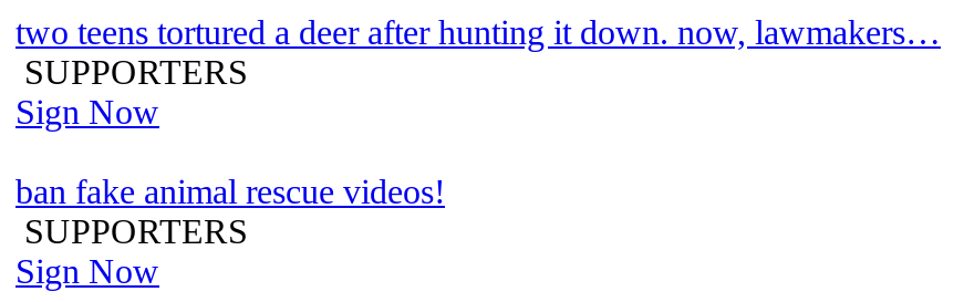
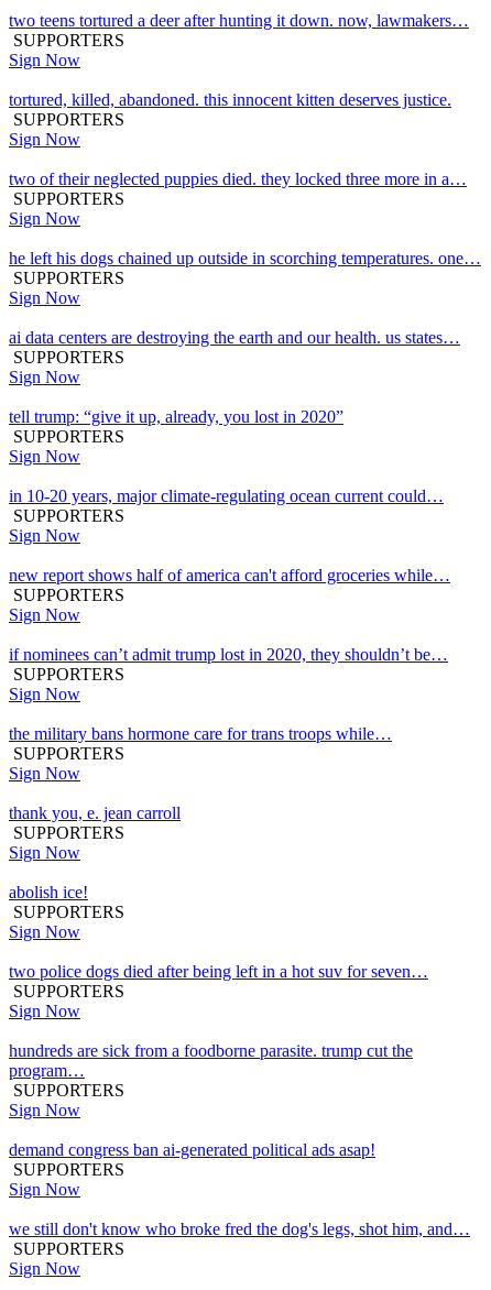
- ban fake animal rescue videos!
+ tortured, killed, abandoned. this innocent kitten deserves justice.
+ SUPPORTERS
+ Sign Now
+ two of their neglected puppies died. they locked three more in a…
+ SUPPORTERS
+ Sign Now
+ he left his dogs chained up outside in scorching temperatures. one…
+ SUPPORTERS
+ Sign Now
+ ai data centers are destroying the earth and our health. us states…
+ SUPPORTERS
+ Sign Now
+ tell trump: “give it up, already, you lost in 2020”
+ SUPPORTERS
+ Sign Now
+ in 10-20 years, major climate-regulating ocean current could…
+ SUPPORTERS
+ Sign Now
+ new report shows half of america can't afford groceries while…
+ SUPPORTERS
+ Sign Now
+ if nominees can’t admit trump lost in 2020, they shouldn’t be…
+ SUPPORTERS
+ Sign Now
+ the military bans hormone care for trans troops while…
+ SUPPORTERS
+ Sign Now
+ thank you, e. jean carroll
+ SUPPORTERS
+ Sign Now
+ abolish ice!
+ SUPPORTERS
+ Sign Now
+ two police dogs died after being left in a hot suv for seven…
+ SUPPORTERS
+ Sign Now
+ hundreds are sick from a foodborne parasite. trump cut the
+ program…
+ SUPPORTERS
+ Sign Now
+ demand congress ban ai-generated political ads asap!
+ SUPPORTERS
+ Sign Now
+ we still don't know who broke fred the dog's legs, shot him, and…
